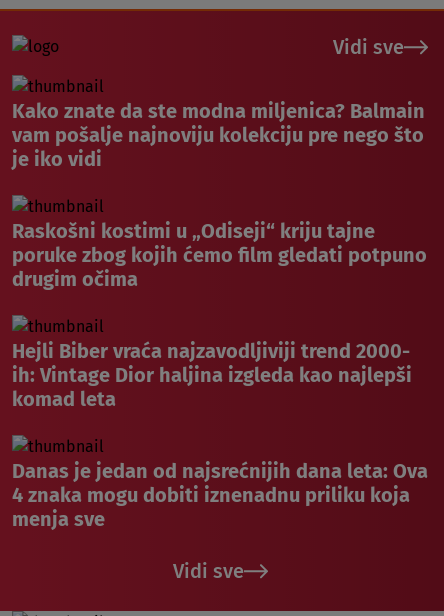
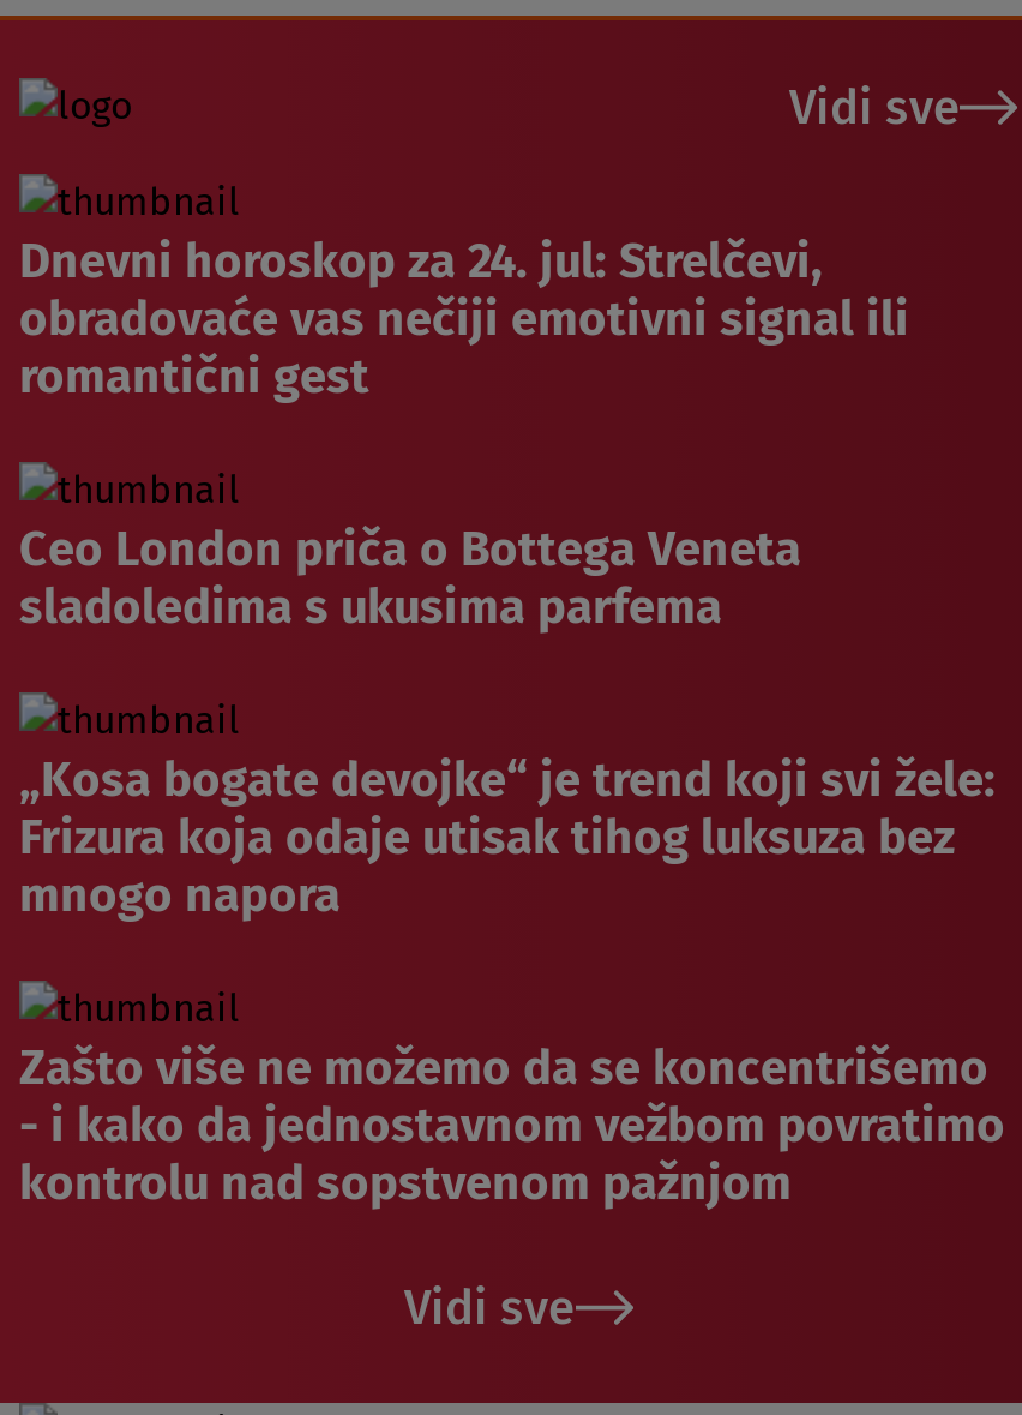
- Kako znate da ste modna miljenica? Balmain
- vam pošalje najnoviju kolekciju pre nego što
- je iko vidi
+ Dnevni horoskop za 24. jul: Strelčevi,
+ obradovaće vas nečiji emotivni signal ili
+ romantični gest

- Raskošni kostimi u „Odiseji“ kriju tajne
- poruke zbog kojih ćemo film gledati potpuno
- drugim očima
+ Ceo London priča o Bottega Veneta
+ sladoledima s ukusima parfema

- Hejli Biber vraća najzavodljiviji trend 2000-
- ih: Vintage Dior haljina izgleda kao najlepši
- komad leta
+ „Kosa bogate devojke“ je trend koji svi žele:
+ Frizura koja odaje utisak tihog luksuza bez
+ mnogo napora

- Danas je jedan od najsrećnijih dana leta: Ova
- 4 znaka mogu dobiti iznenadnu priliku koja
- menja sve
+ Zašto više ne možemo da se koncentrišemo
+ - i kako da jednostavnom vežbom povratimo
+ kontrolu nad sopstvenom pažnjom
